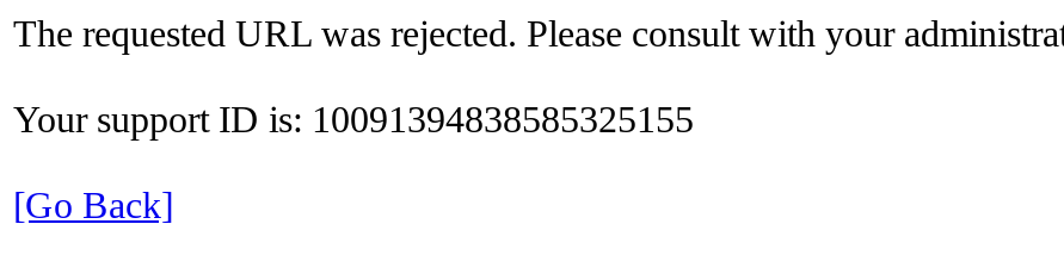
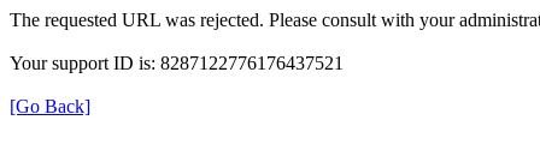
- Your support ID is: 10091394838585325155
+ Your support ID is: 8287122776176437521
